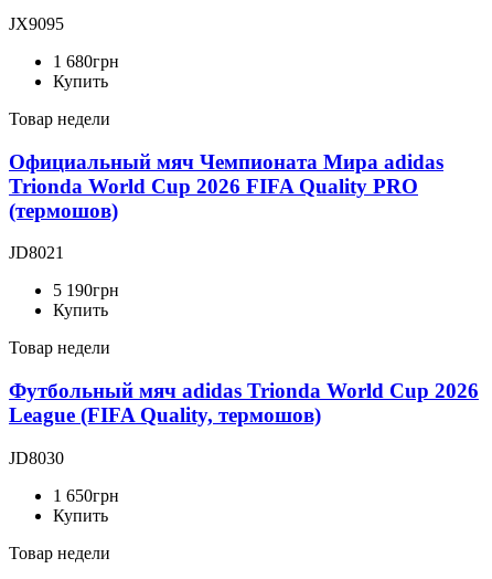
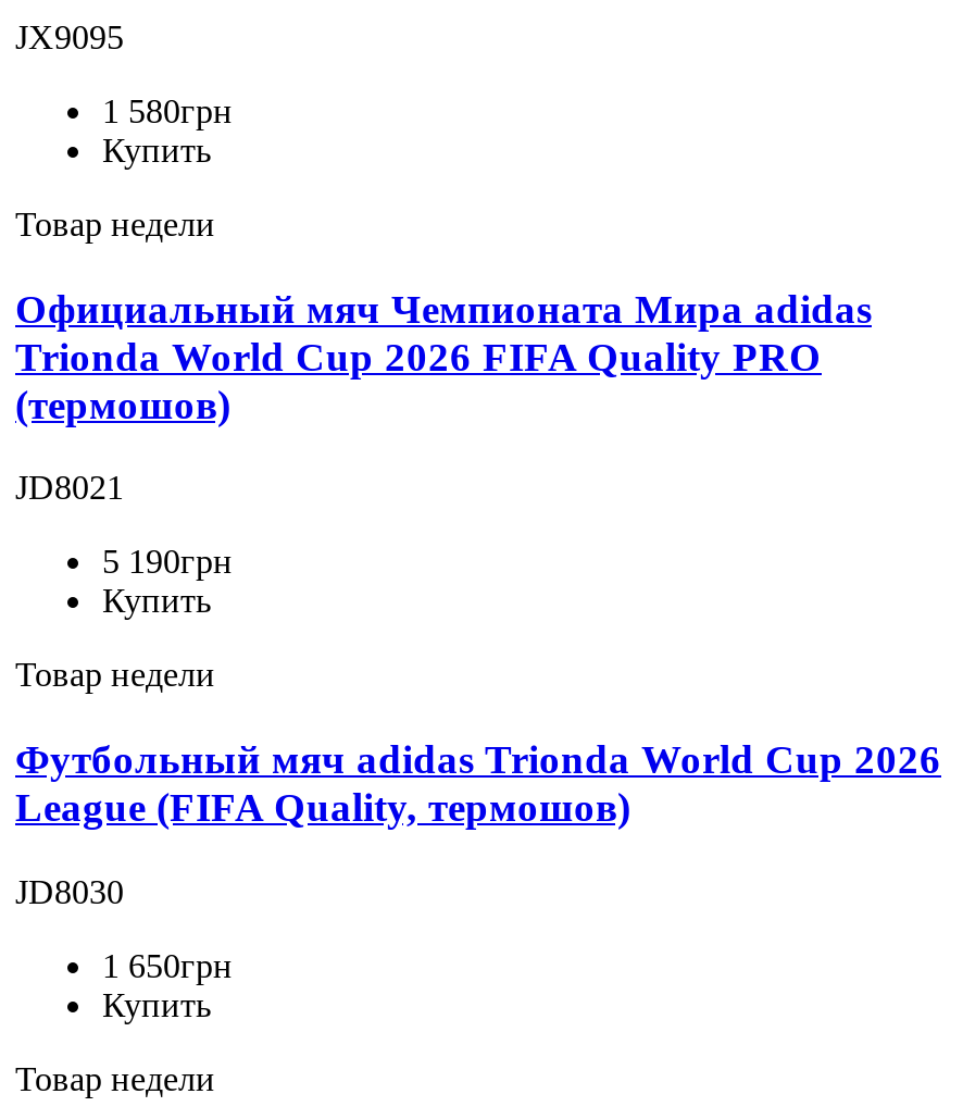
- 1 680грн
+ 1 580грн
